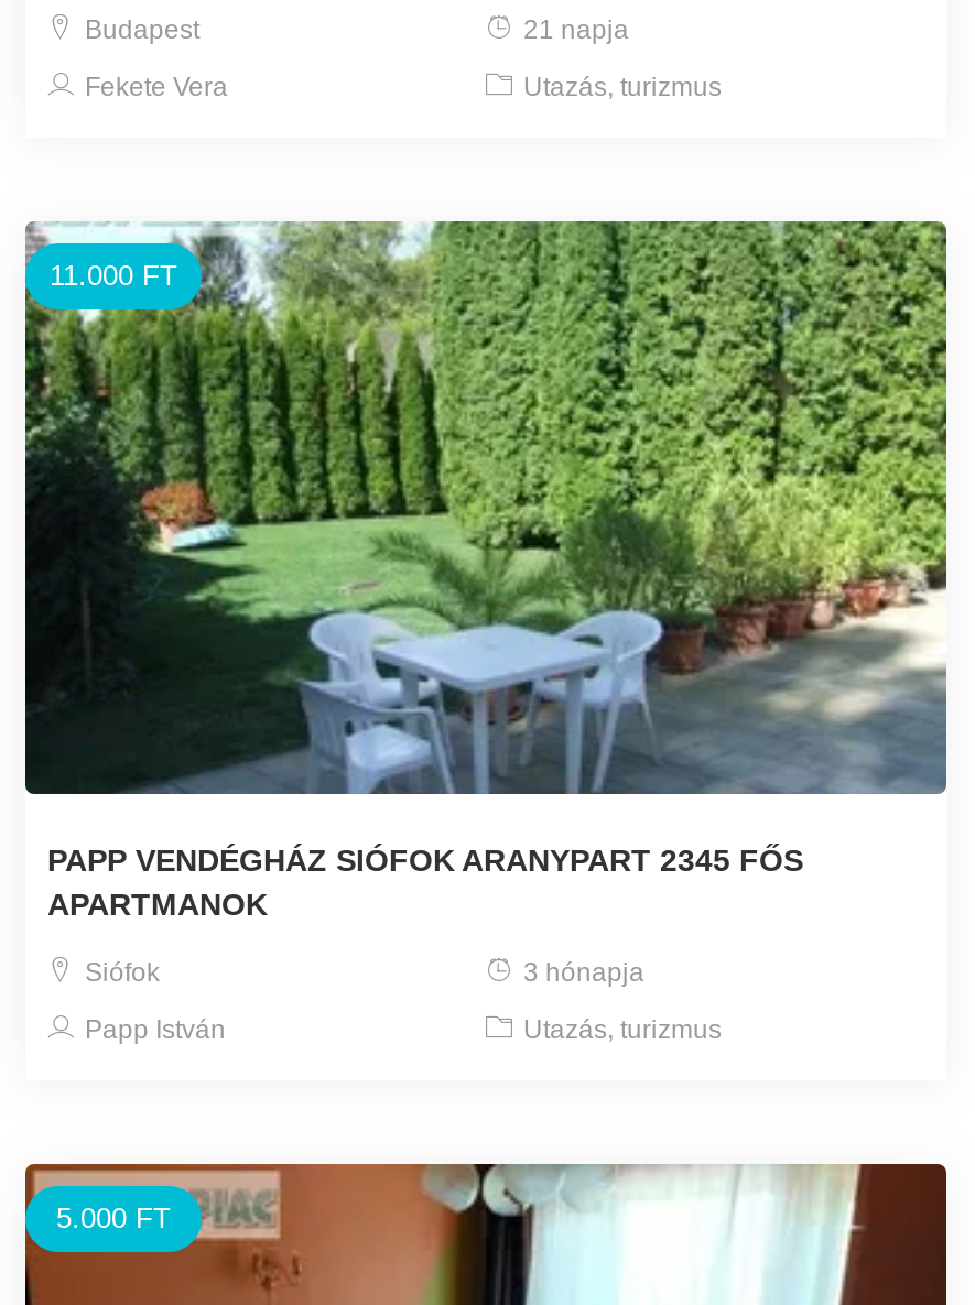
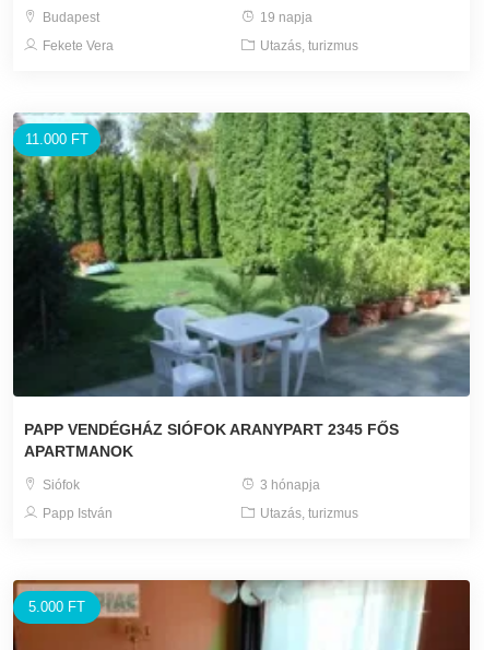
- 21 napja
+ 19 napja
